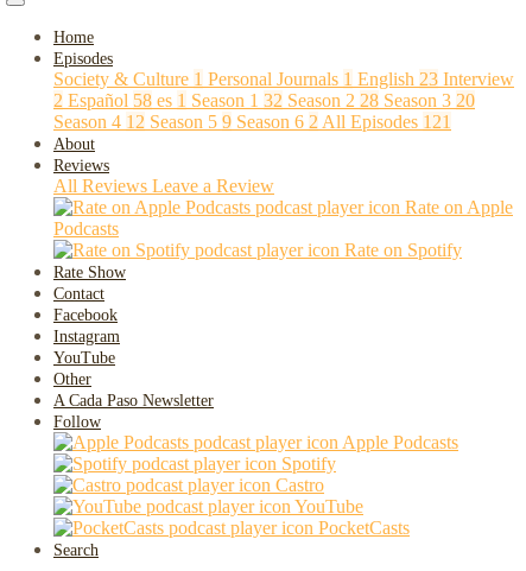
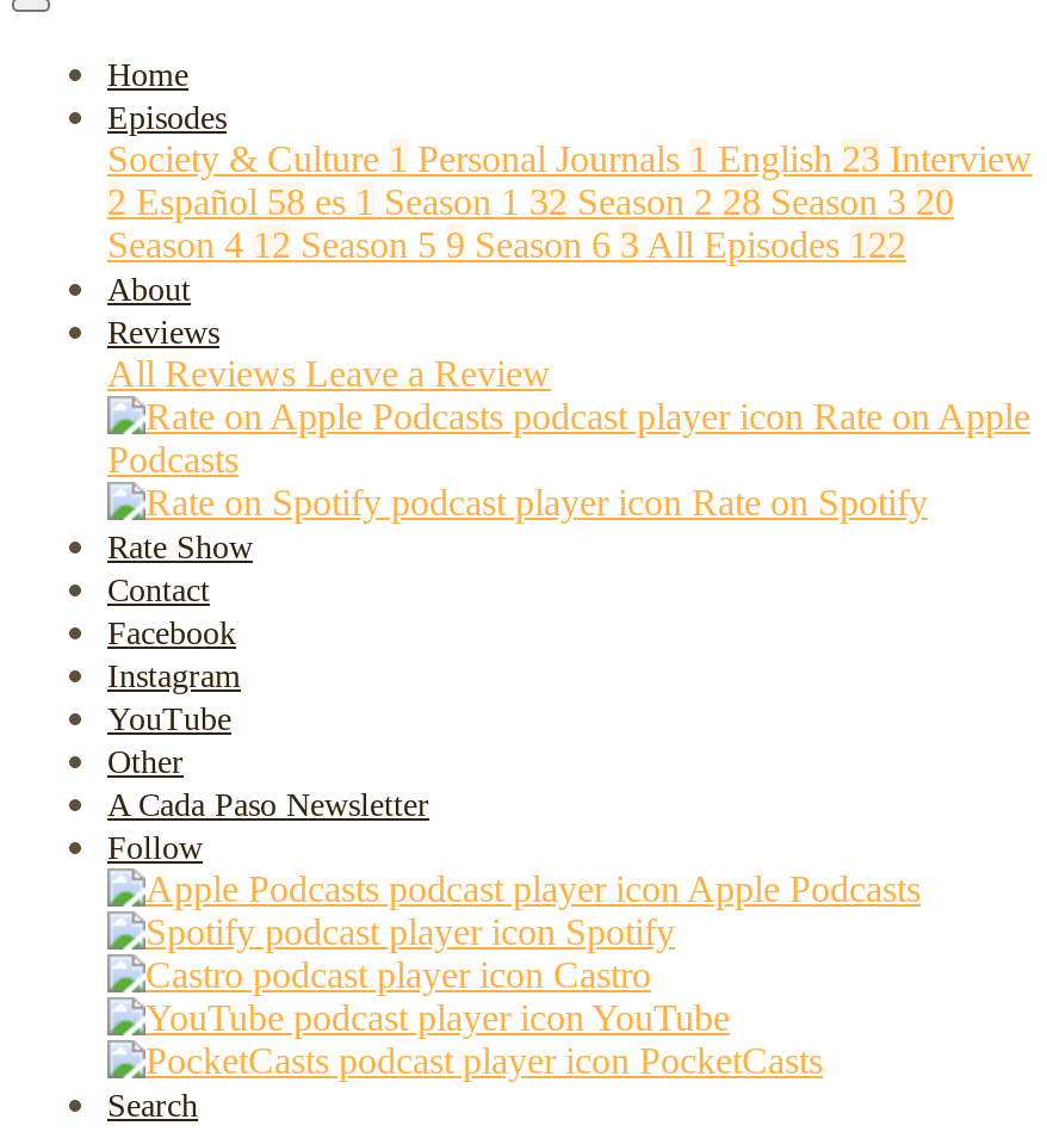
- Season 4 12 Season 5 9 Season 6 2 All Episodes 121
+ Season 4 12 Season 5 9 Season 6 3 All Episodes 122
